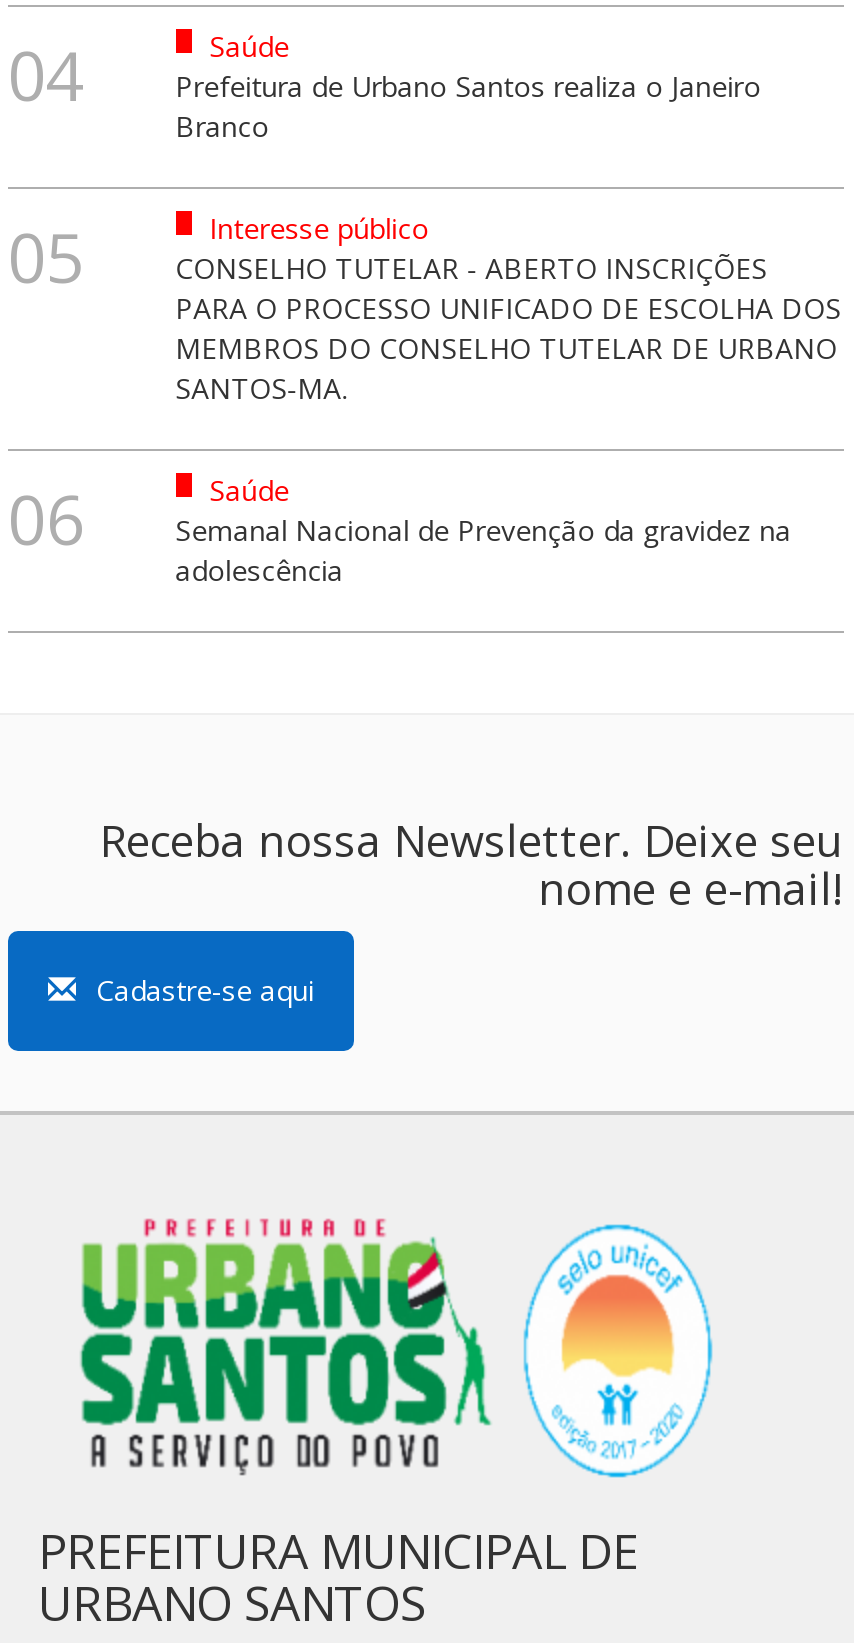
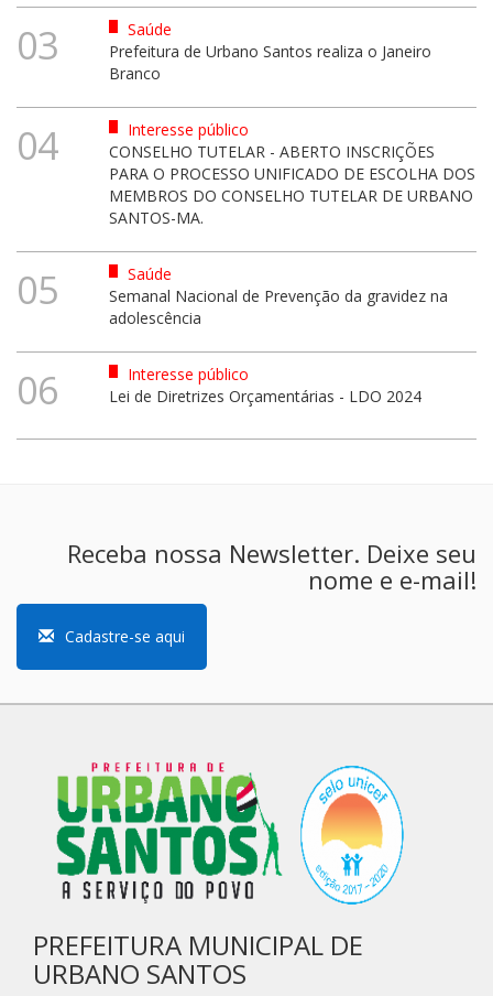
- 04
+ 03

- 05
+ 04

- 06
+ 05

+ 06
+ Interesse público
+ Lei de Diretrizes Orçamentárias - LDO 2024
